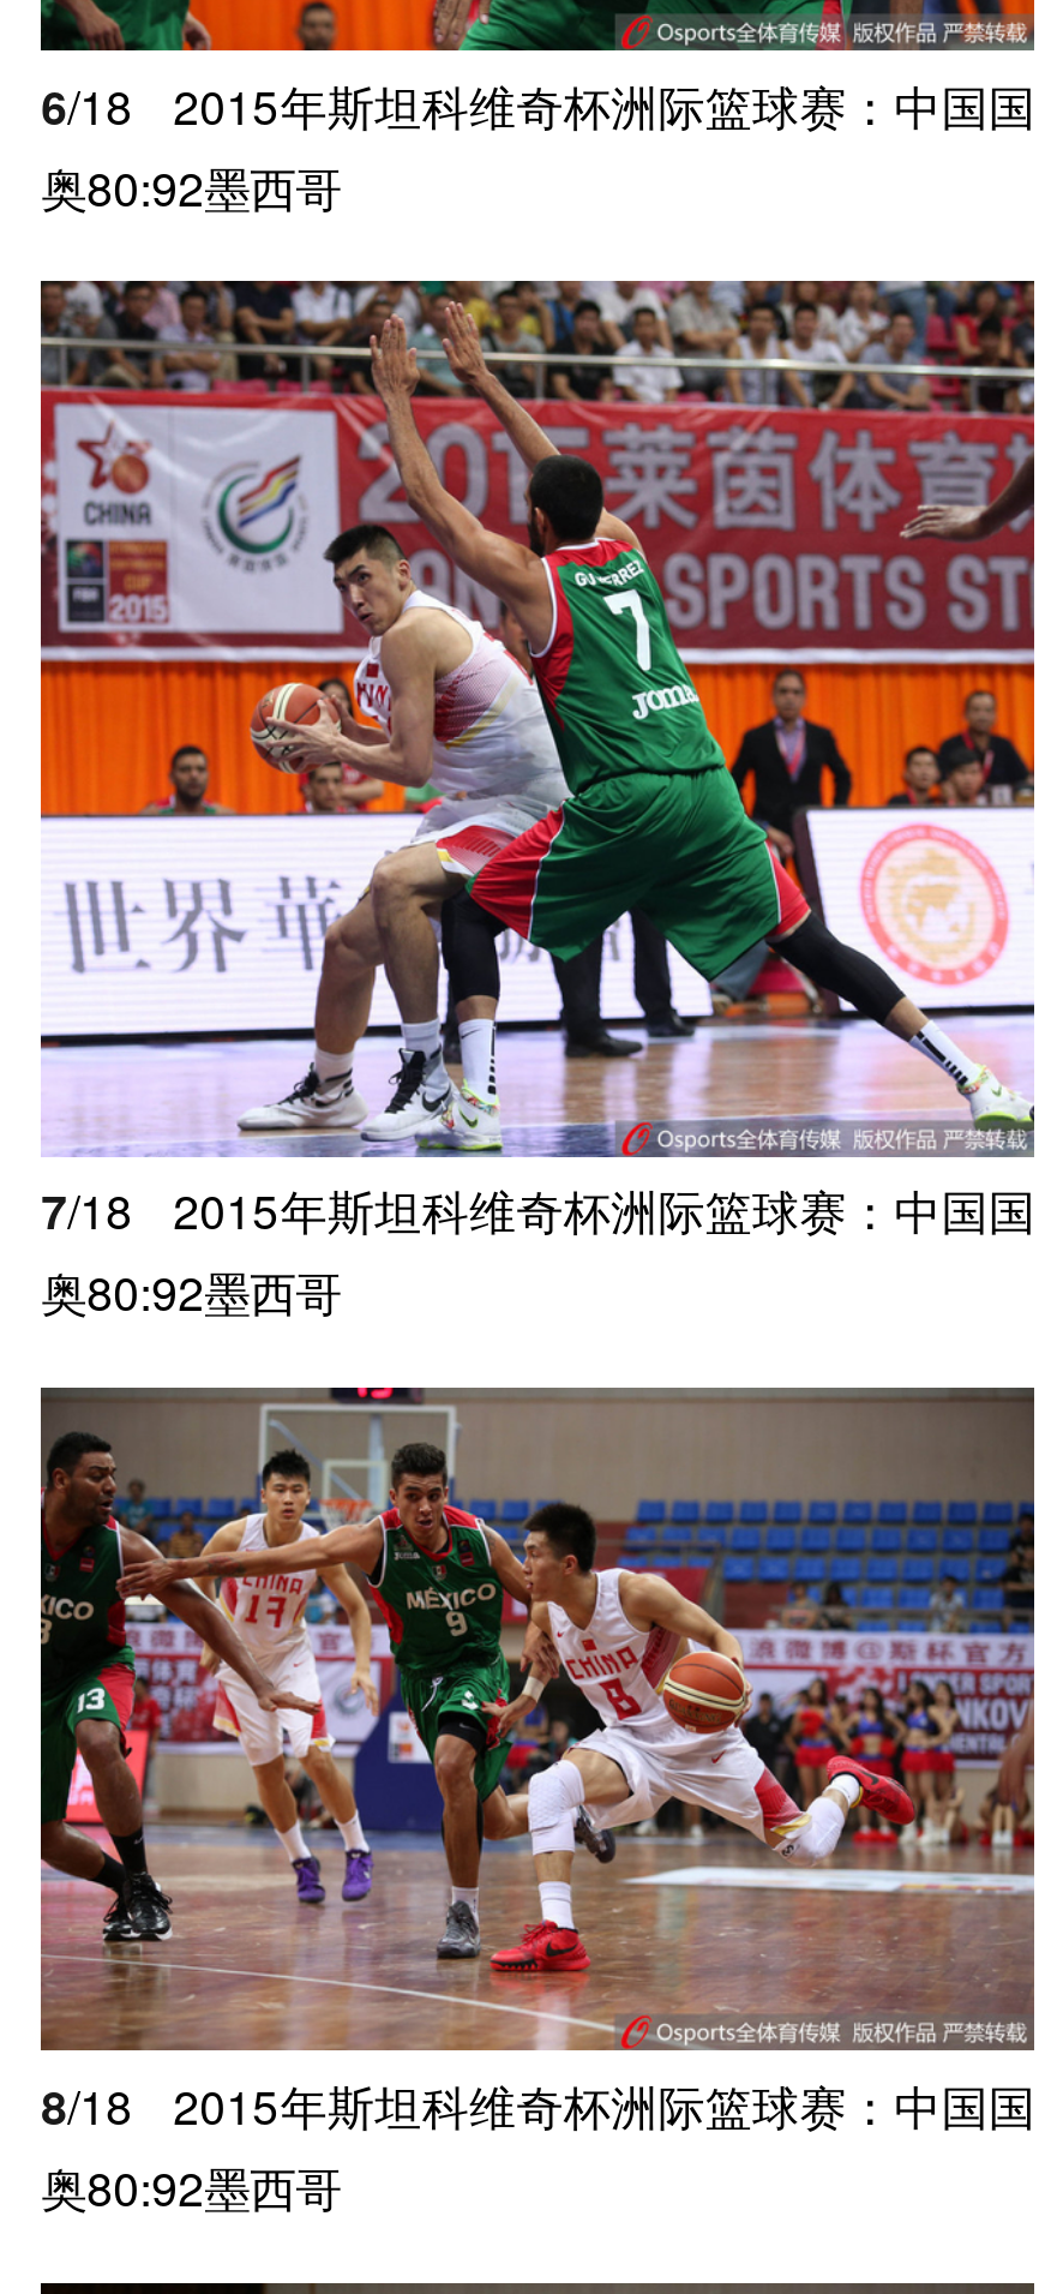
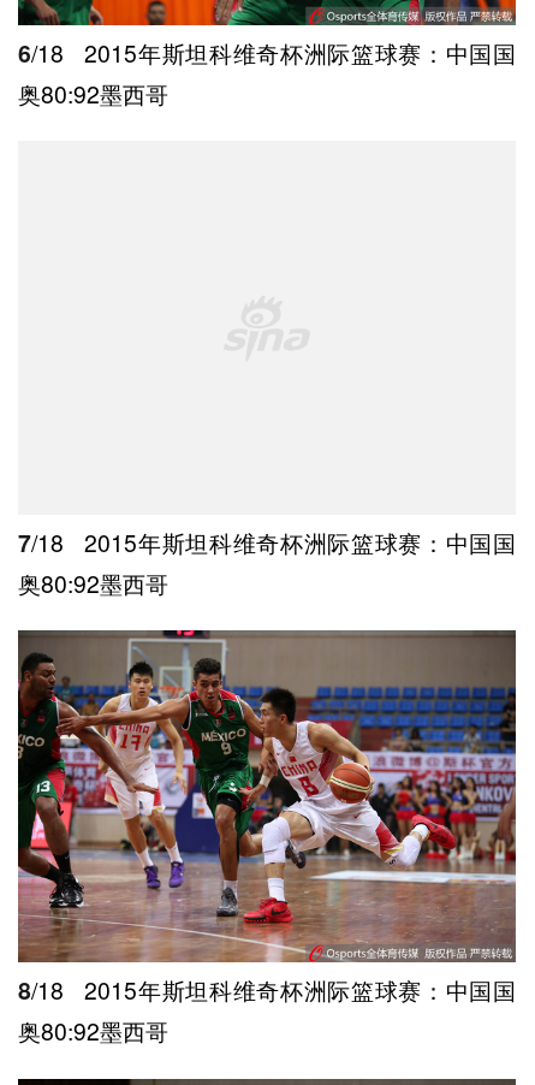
- [image]
